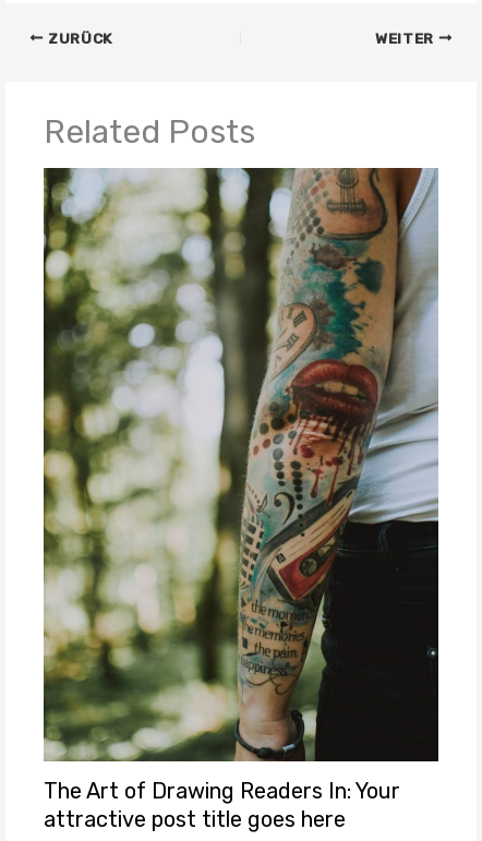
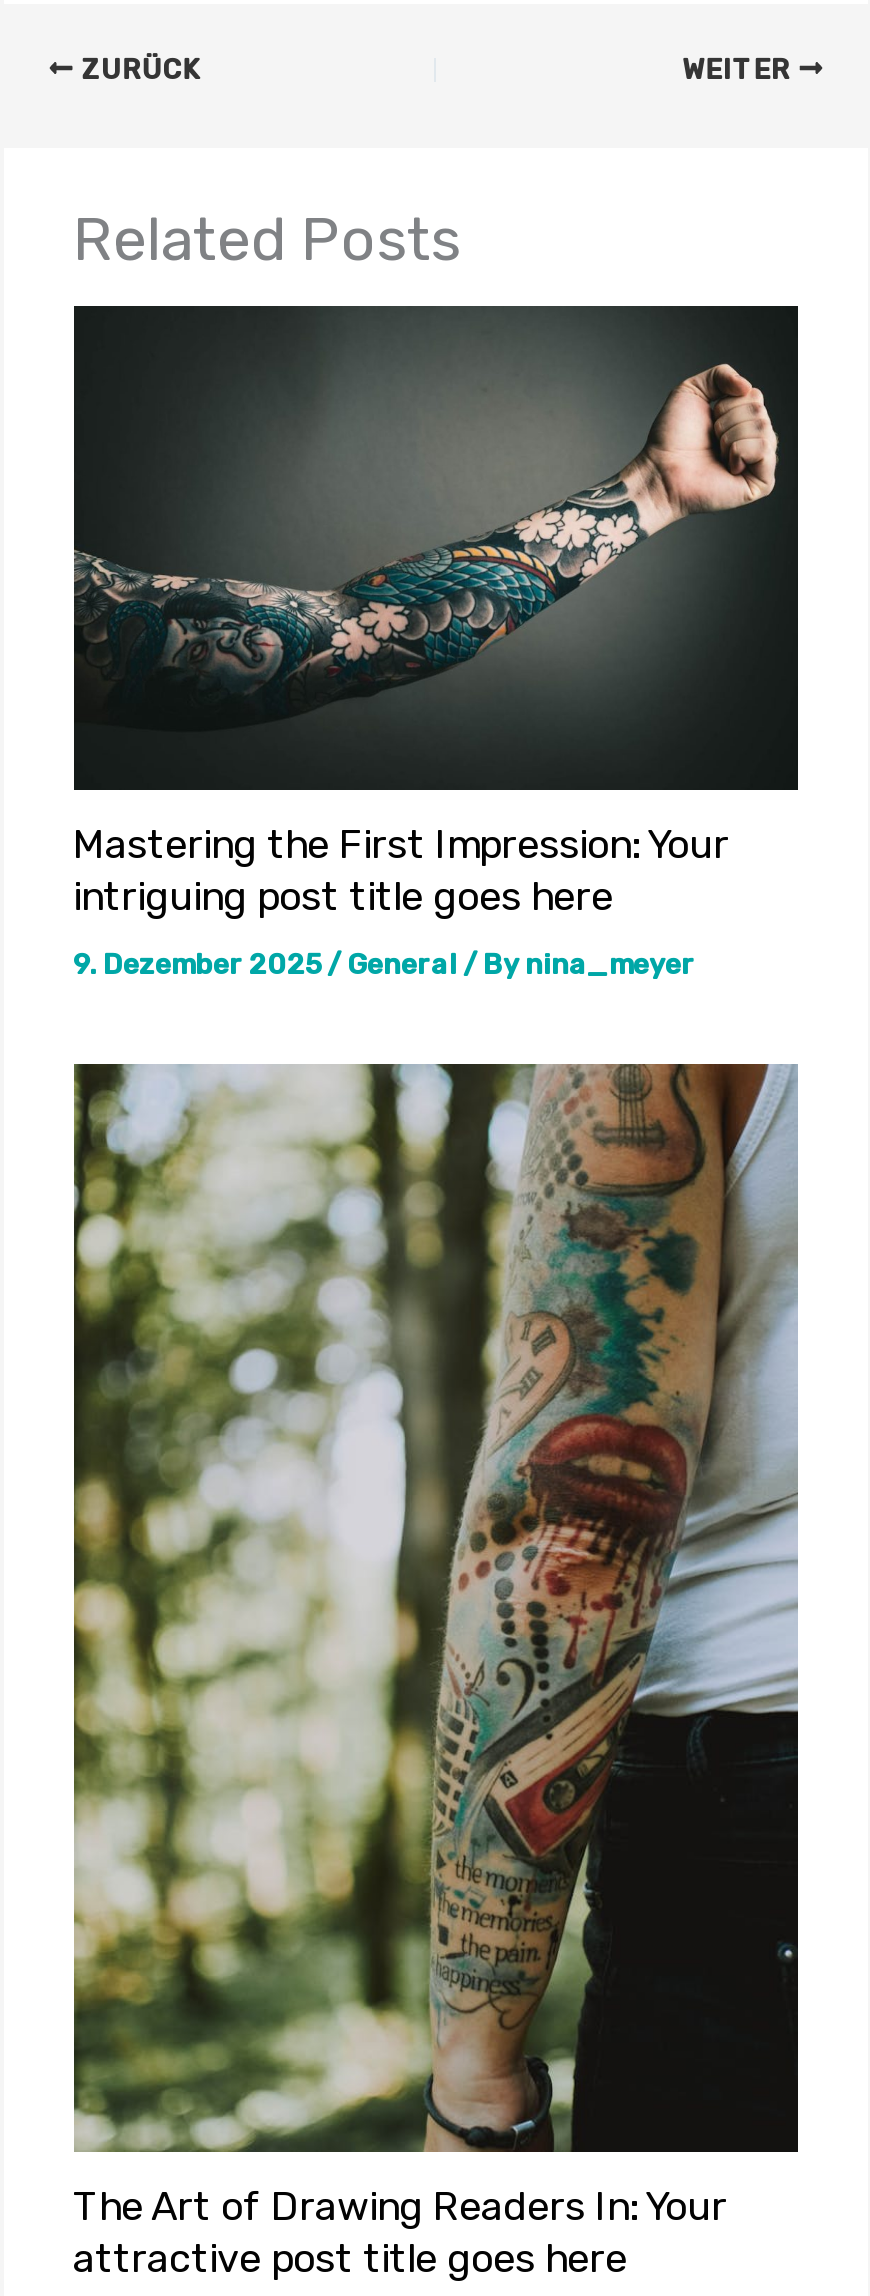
+ [image]
+ Mastering the First Impression: Your
+ intriguing post title goes here
+ 9. Dezember 2025 / General / By nina_meyer
